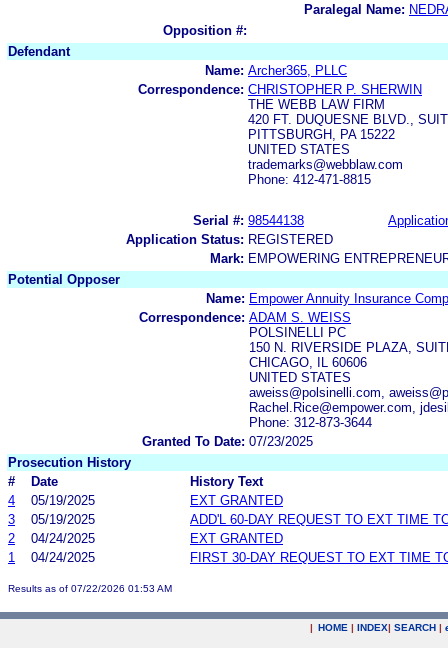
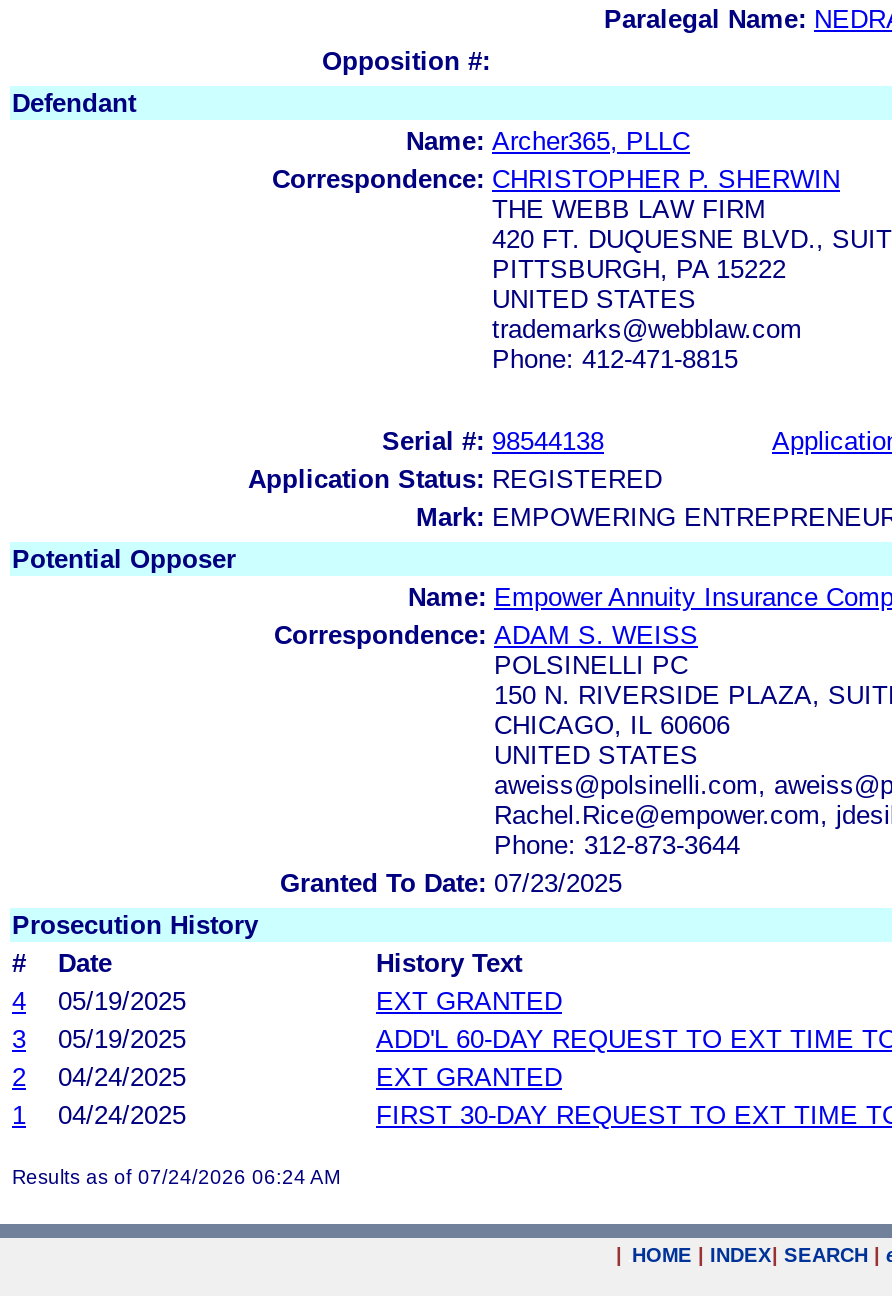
- Results as of 07/22/2026 01:53 AM
+ Results as of 07/24/2026 06:24 AM
